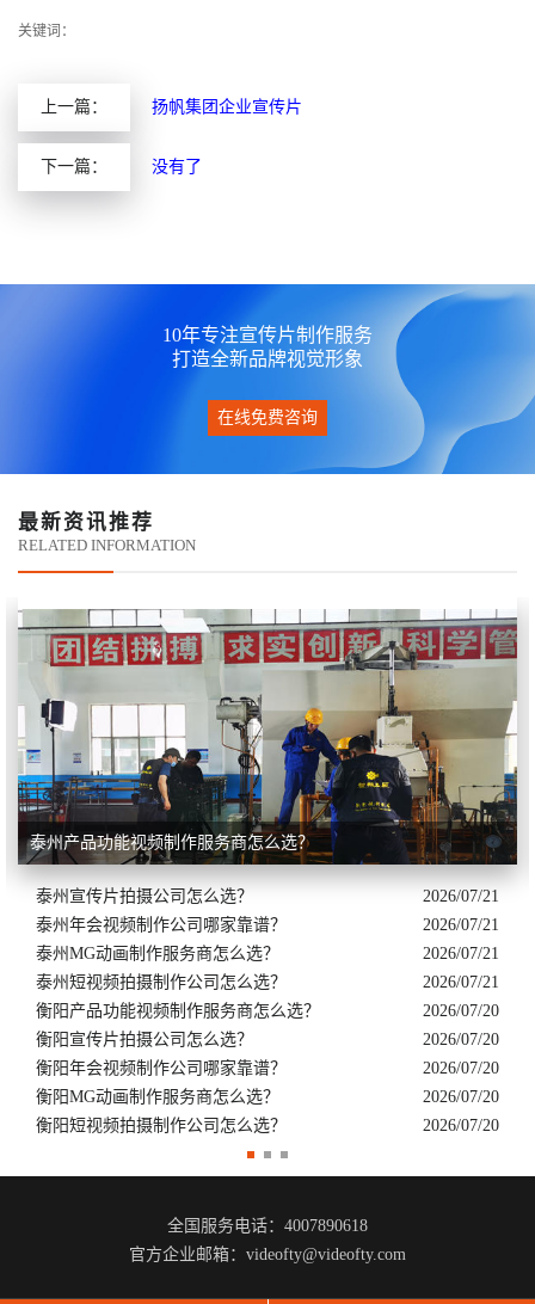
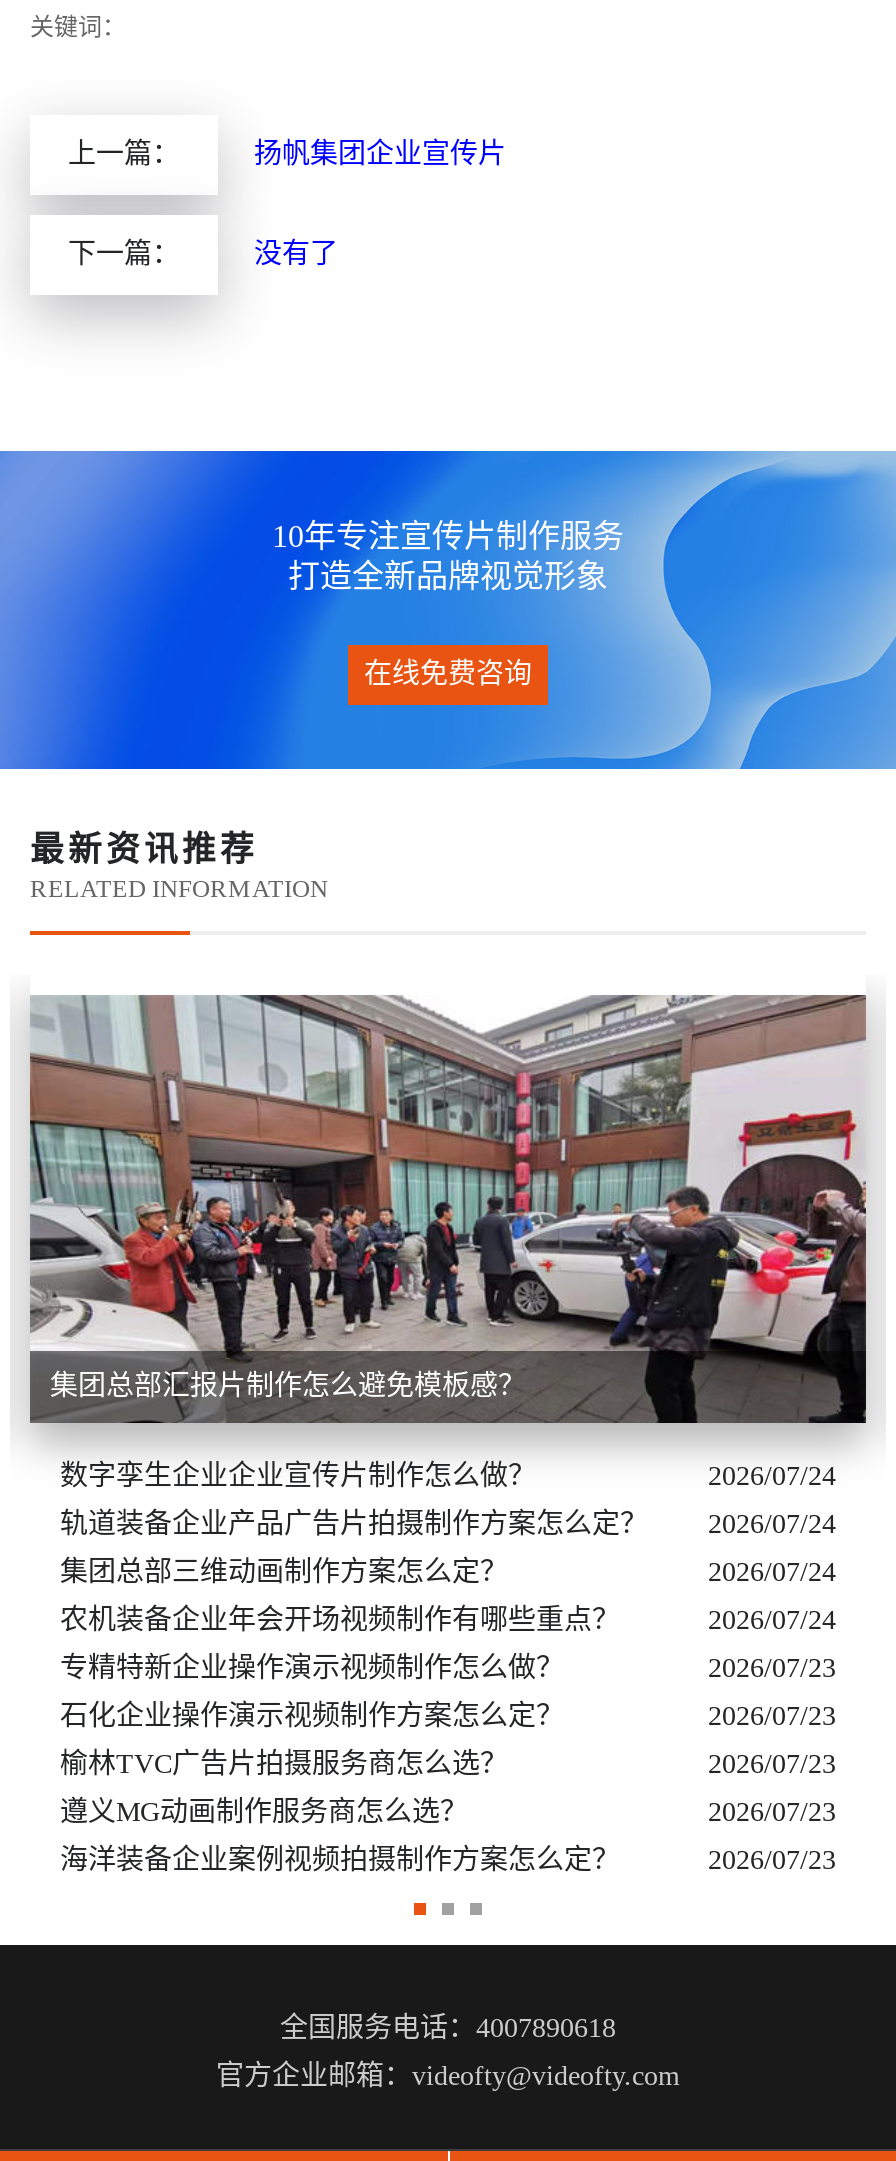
- [image]
- 泰州产品功能视频制作服务商怎么选？
+ [image]
+ 集团总部汇报片制作怎么避免模板感？

- 2026/07/21
- 泰州宣传片拍摄公司怎么选？
+ 2026/07/24
+ 数字孪生企业企业宣传片制作怎么做？

- 2026/07/21
- 泰州年会视频制作公司哪家靠谱？
+ 2026/07/24
+ 轨道装备企业产品广告片拍摄制作方案怎么定？

- 2026/07/21
- 泰州MG动画制作服务商怎么选？
+ 2026/07/24
+ 集团总部三维动画制作方案怎么定？

- 2026/07/21
- 泰州短视频拍摄制作公司怎么选？
+ 2026/07/24
+ 农机装备企业年会开场视频制作有哪些重点？

- 2026/07/20
- 衡阳产品功能视频制作服务商怎么选？
+ 2026/07/23
+ 专精特新企业操作演示视频制作怎么做？

- 2026/07/20
- 衡阳宣传片拍摄公司怎么选？
+ 2026/07/23
+ 石化企业操作演示视频制作方案怎么定？

- 2026/07/20
- 衡阳年会视频制作公司哪家靠谱？
+ 2026/07/23
+ 榆林TVC广告片拍摄服务商怎么选？

- 2026/07/20
- 衡阳MG动画制作服务商怎么选？
+ 2026/07/23
+ 遵义MG动画制作服务商怎么选？

- 2026/07/20
- 衡阳短视频拍摄制作公司怎么选？
+ 2026/07/23
+ 海洋装备企业案例视频拍摄制作方案怎么定？
